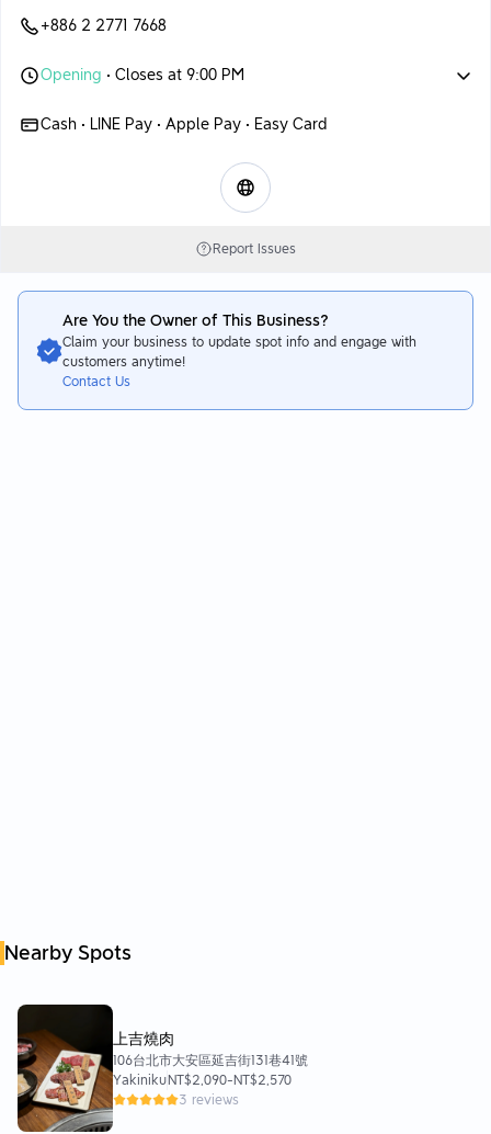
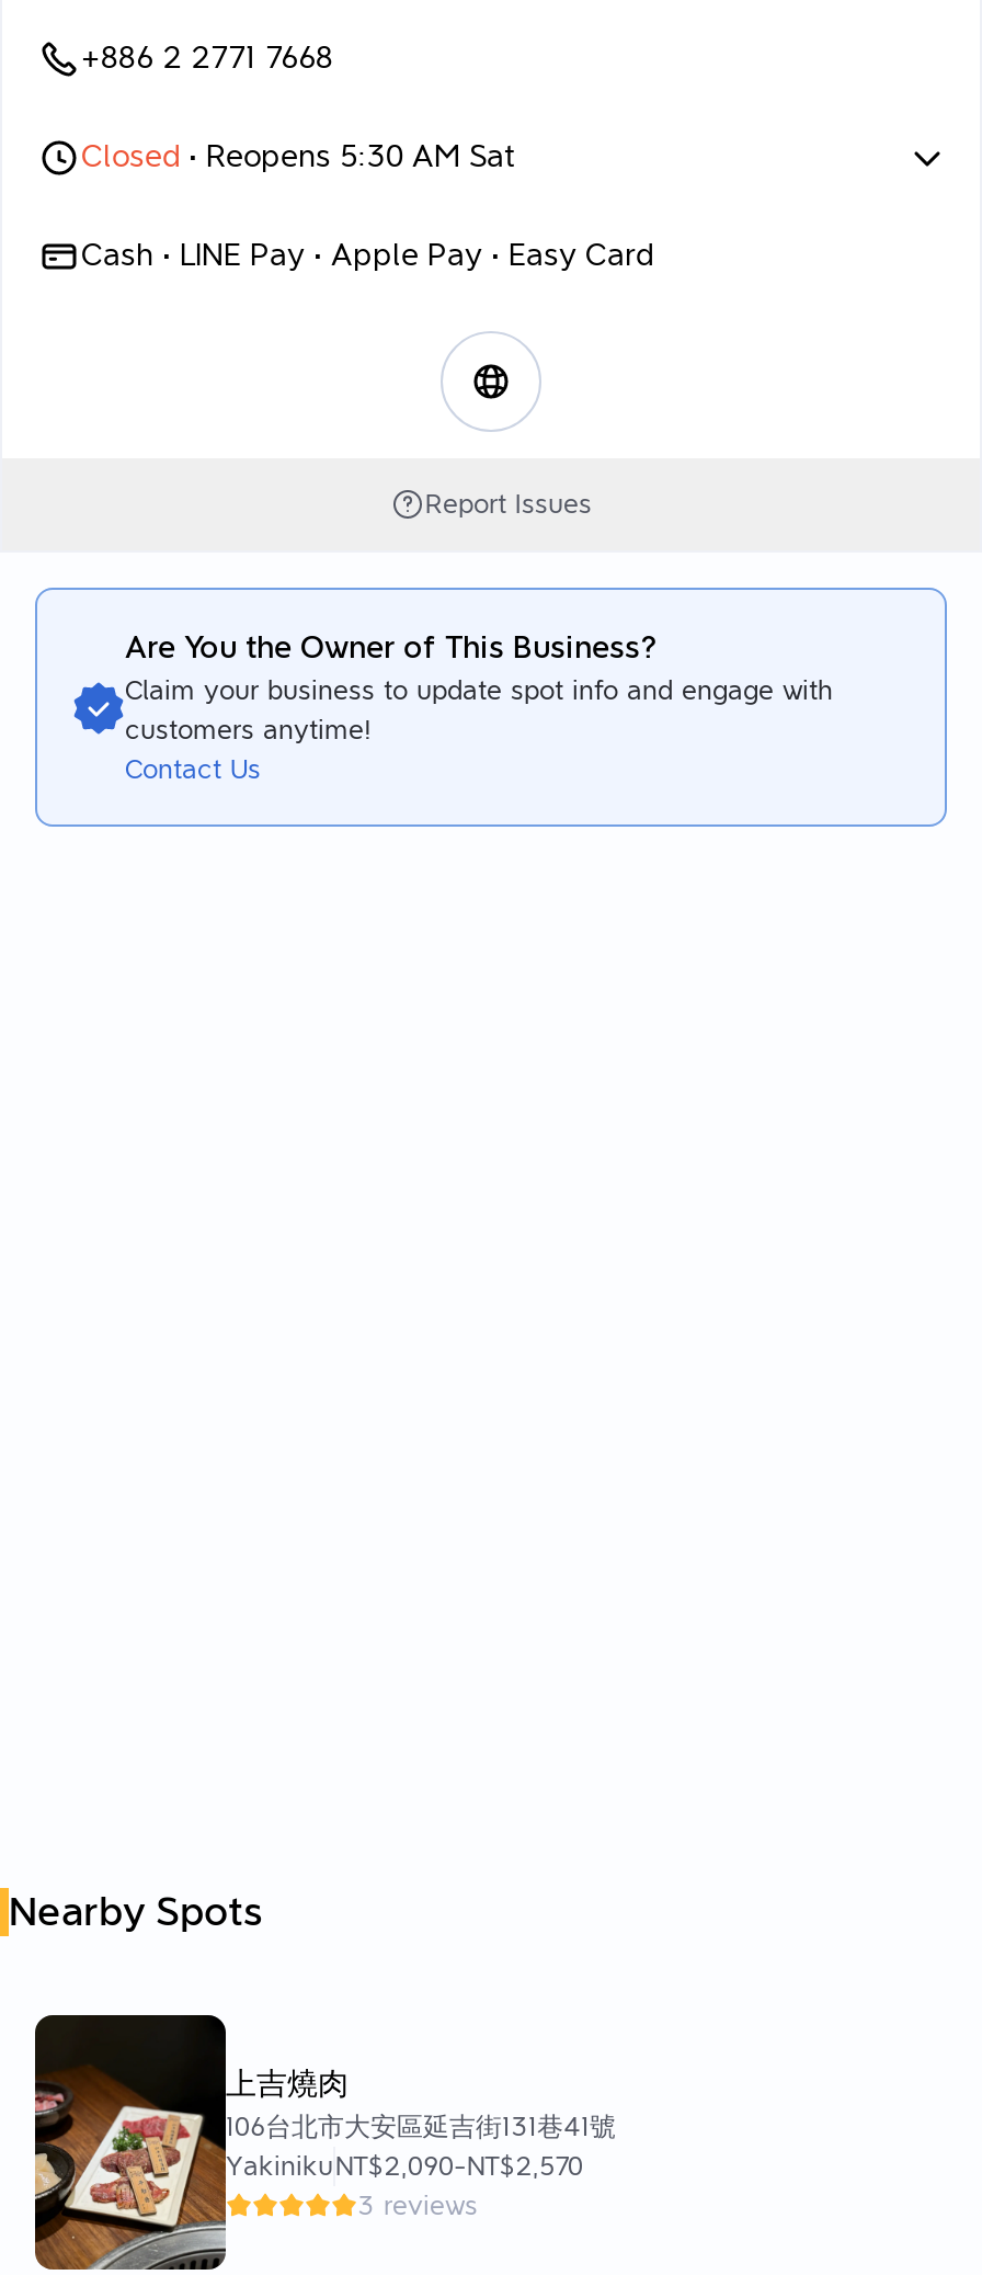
- Opening • Closes at 9:00 PM
+ Closed • Reopens 5:30 AM Sat
